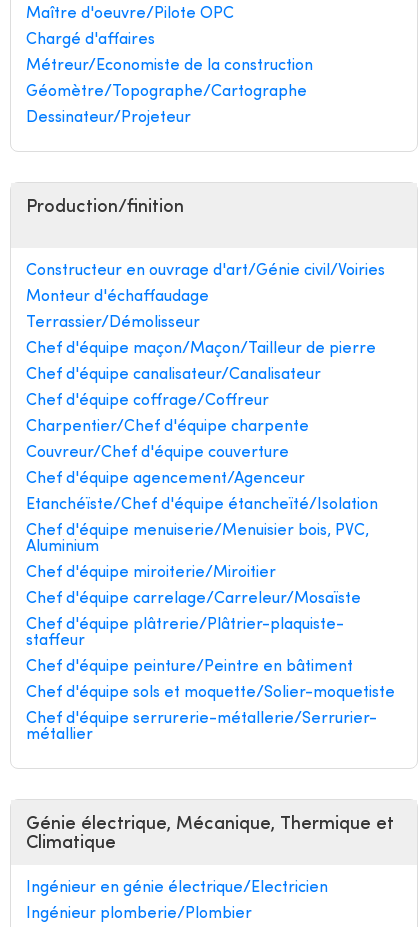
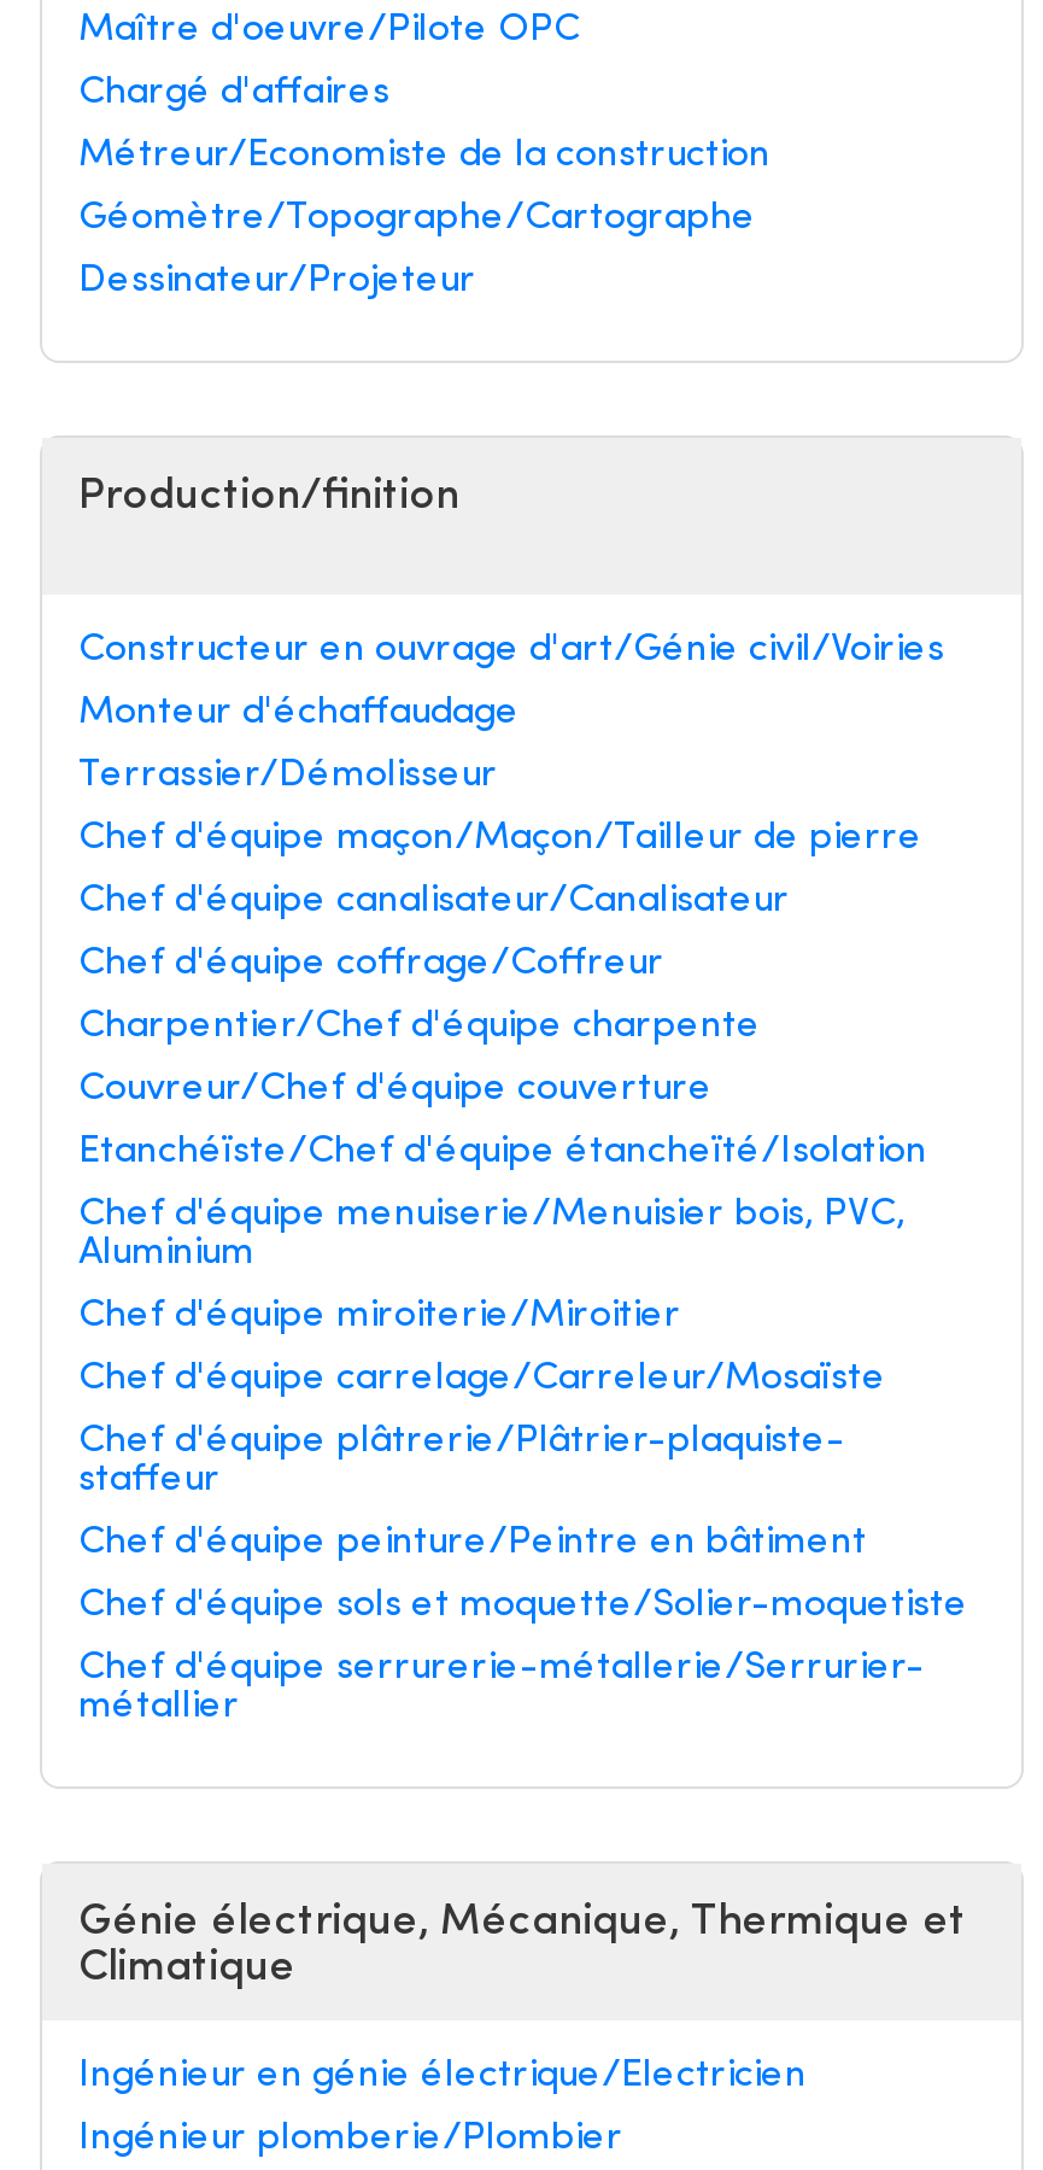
- Chef d'équipe agencement/Agenceur
